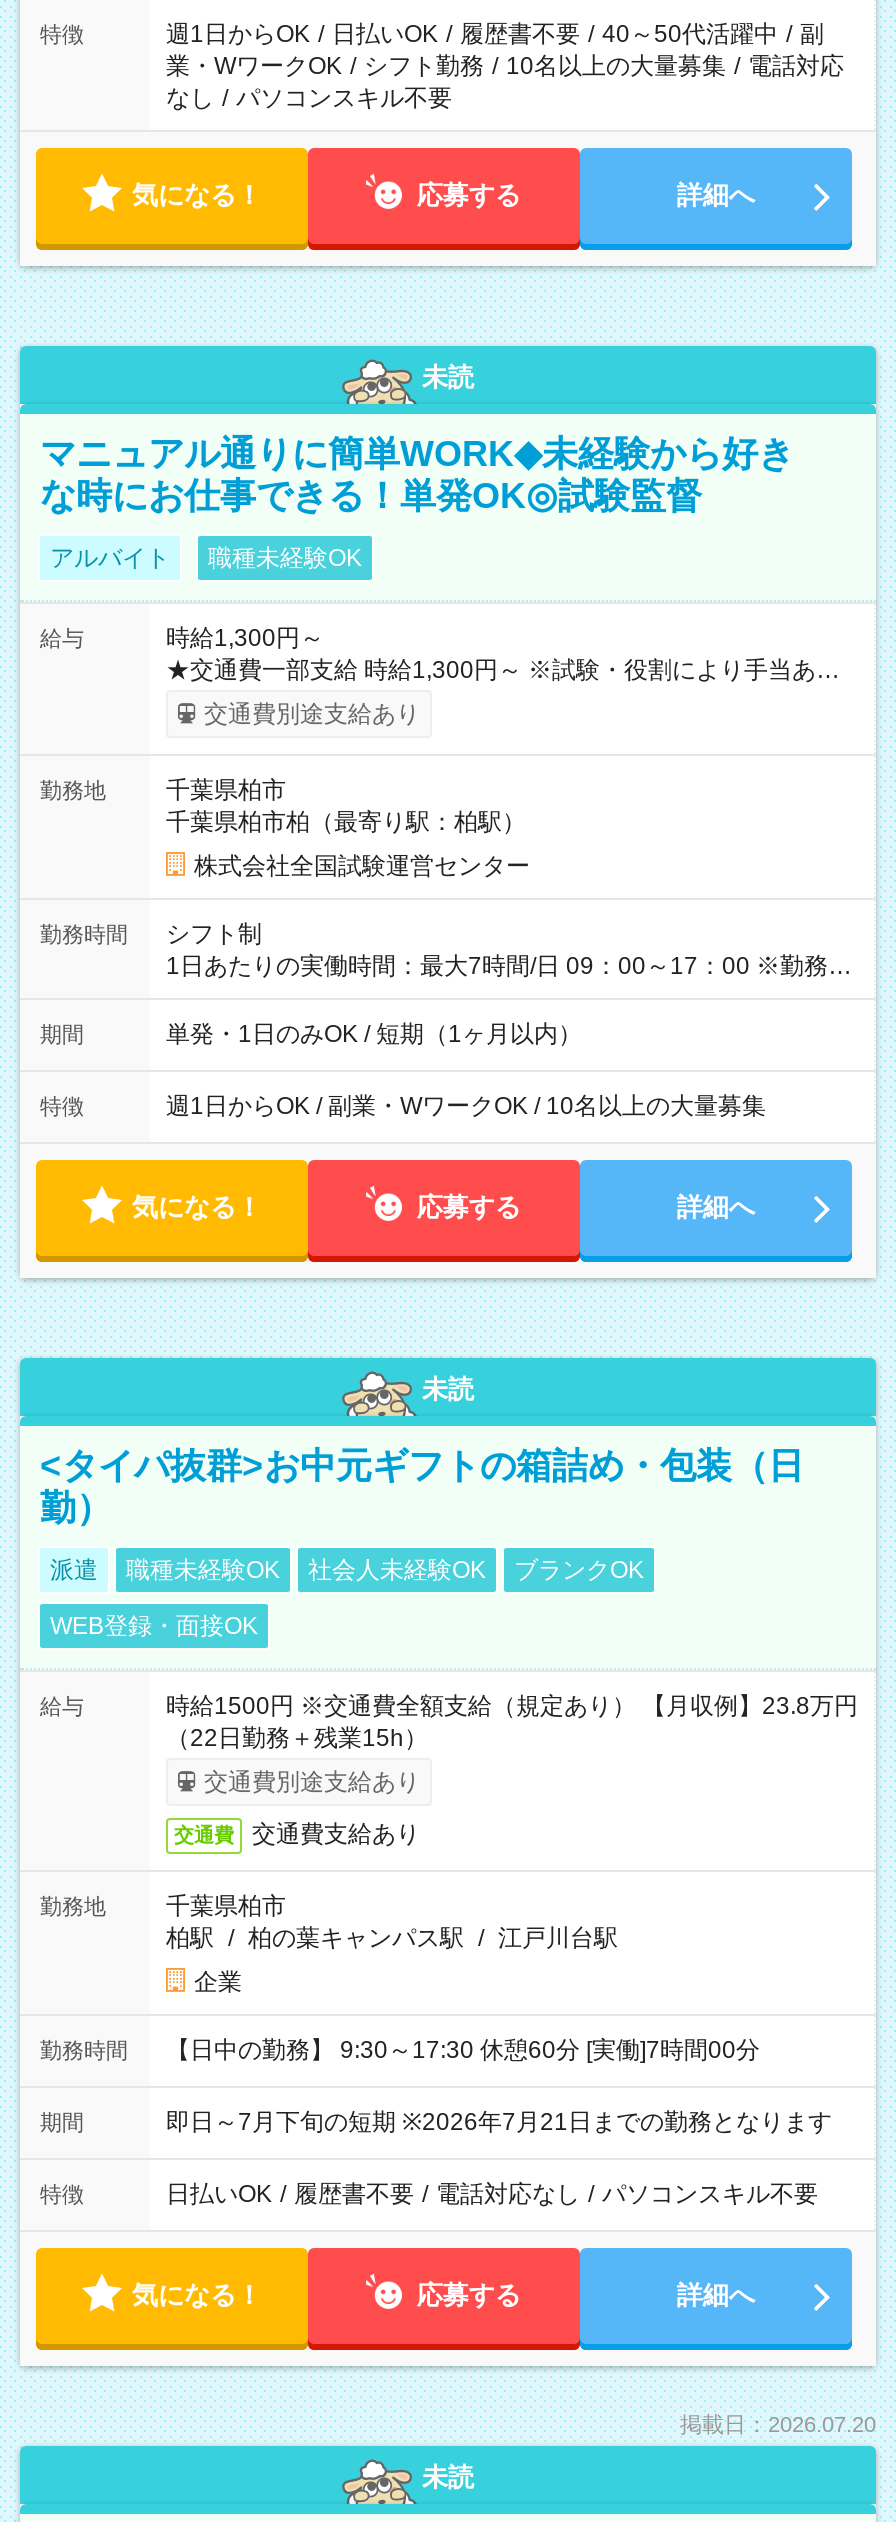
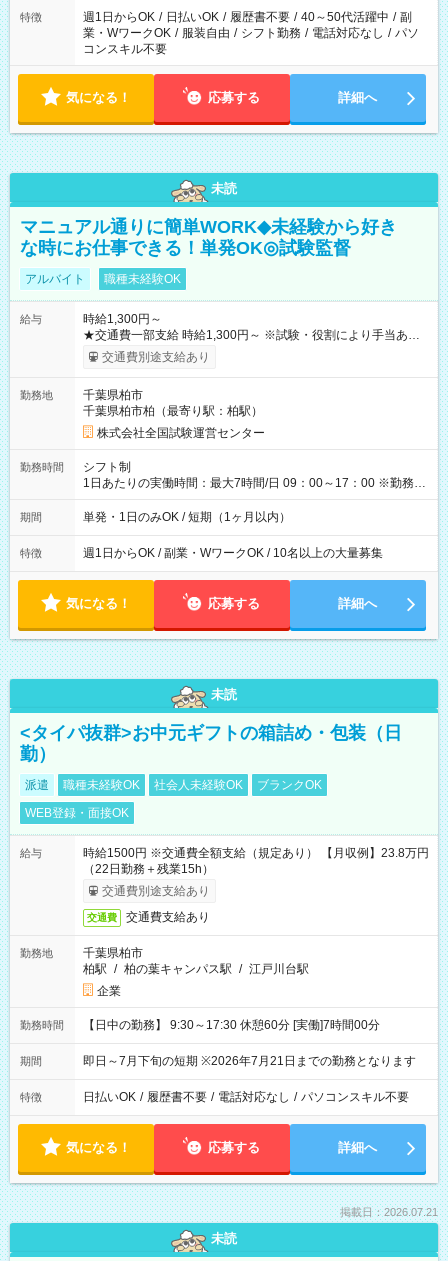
- 業・WワークOK / シフト勤務 / 10名以上の大量募集 / 電話対応
- なし / パソコンスキル不要
+ 業・WワークOK / 服装自由 / シフト勤務 / 電話対応なし / パソ
+ コンスキル不要

- 掲載日：2026.07.20
+ 掲載日：2026.07.21
